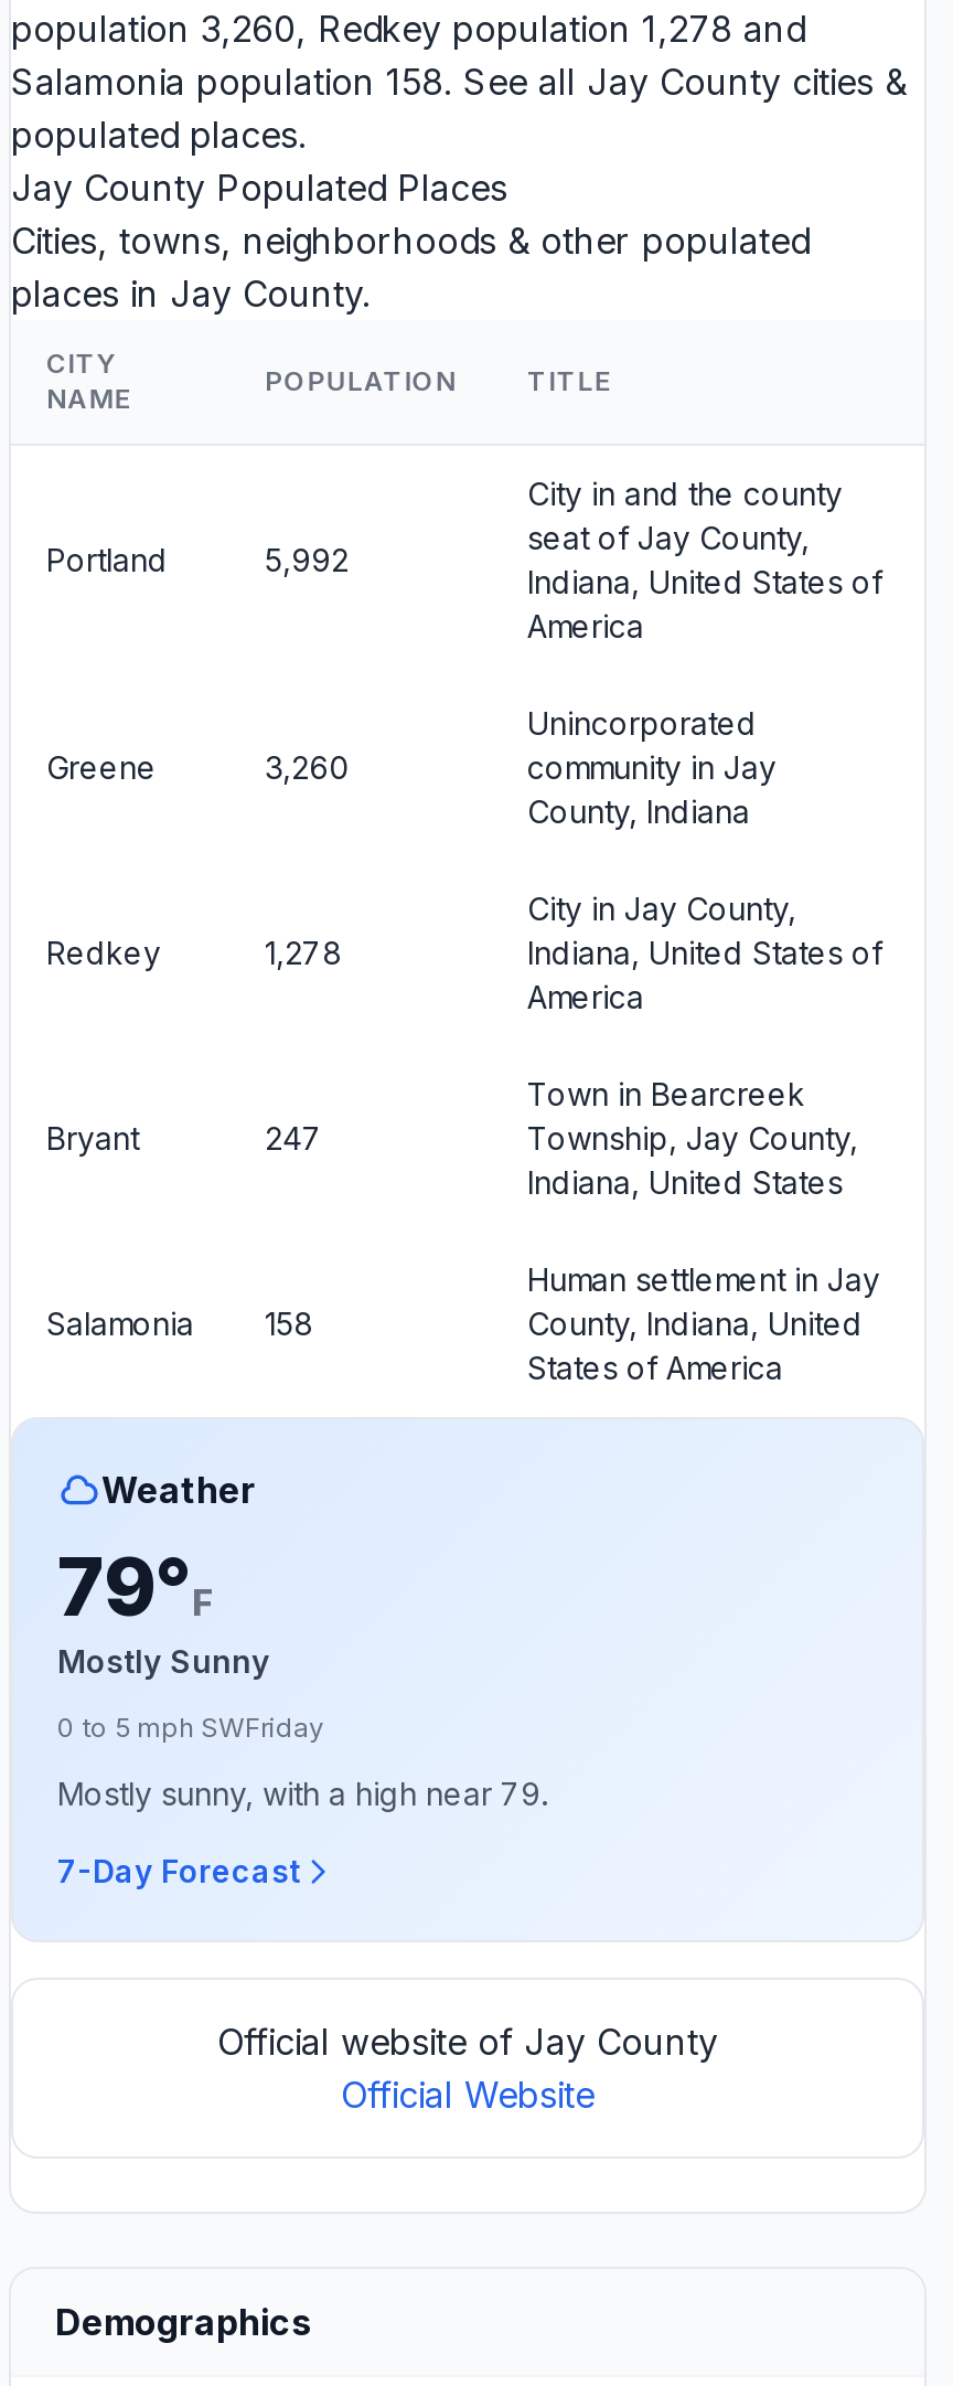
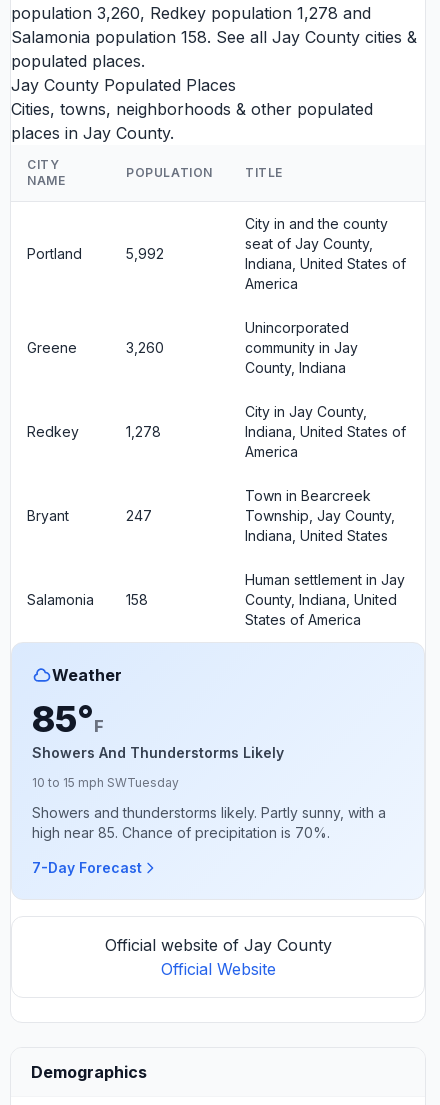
- 79°F
- Mostly Sunny
+ 85°F
+ Showers And Thunderstorms Likely

- 0 to 5 mph SWFriday
+ 10 to 15 mph SWTuesday

- Mostly sunny, with a high near 79.
+ Showers and thunderstorms likely. Partly sunny, with a
+ high near 85. Chance of precipitation is 70%.
